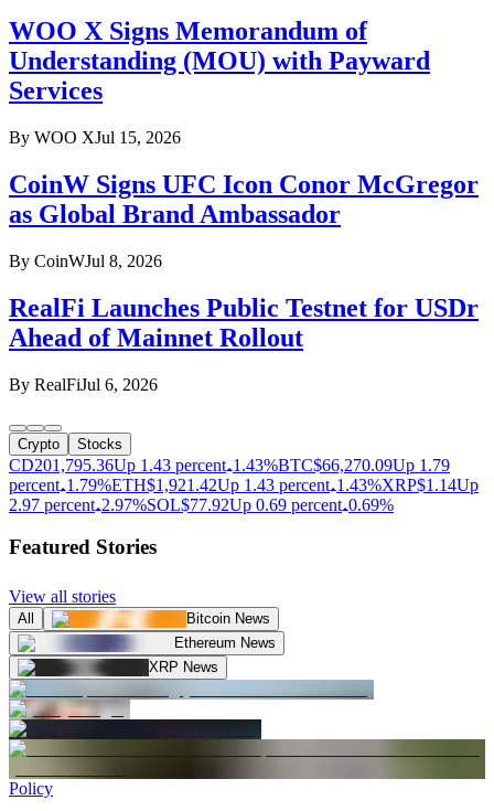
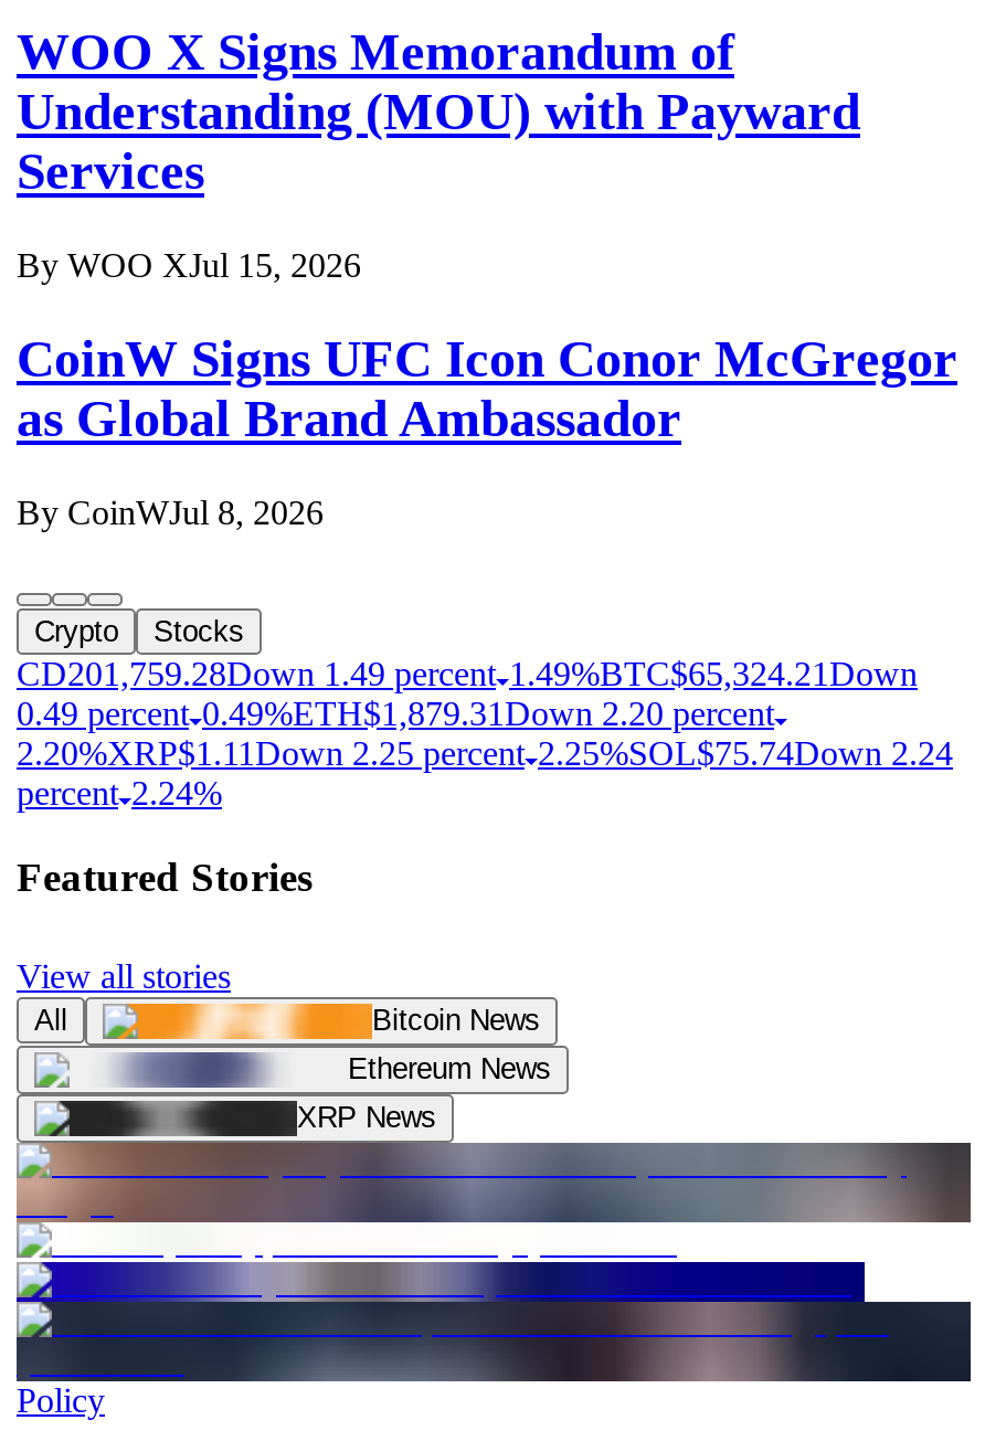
- RealFi Launches Public Testnet for USDr
- Ahead of Mainnet Rollout
- By RealFiJul 6, 2026

moved up: Crypto | Stocks

- CD201,795.36Up 1.43 percent 1.43%BTC$66,270.09 Up 1.79
- percent 1.79%ETH$1,921.42 Up 1.43 percent 1.43%XRP$1.14 Up
- 2.97 percent 2.97%SOL $77.92 Up 0.69 percent 0.69%
+ CD201,759.28Down 1.49 percent 1.49%BTC$65,324.21 Down
+ 0.49 percent 0.49%ETH$1,879.31 Down 2.20 percent
+ 2.20%XRP$1.11 Down 2.25 percent 2.25%SOL $75.74Down 2.24
+ percent 2.24%

moved up: Featured Stories | View all stories | All | Bitcoin News | Ethereum News | XRP News

- [image]
+ [image]
